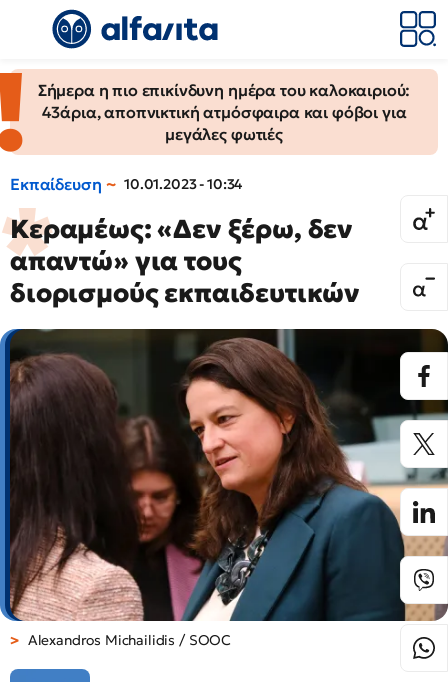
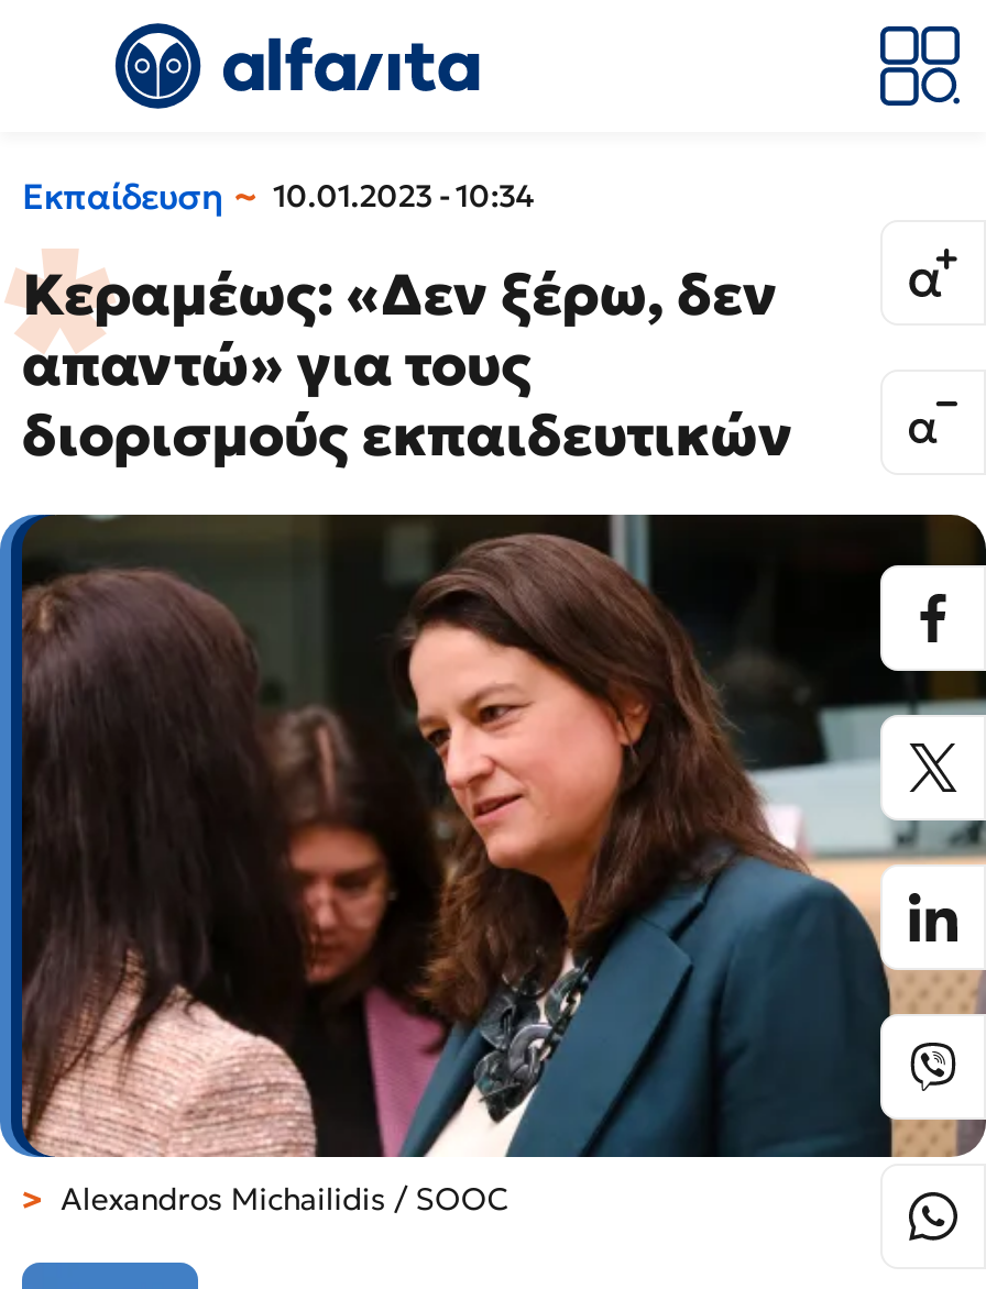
- [image]
- Σήμερα η πιο επικίνδυνη ημέρα του καλοκαιριού:
- 43άρια, αποπνικτική ατμόσφαιρα και φόβοι για
- μεγάλες φωτιές
